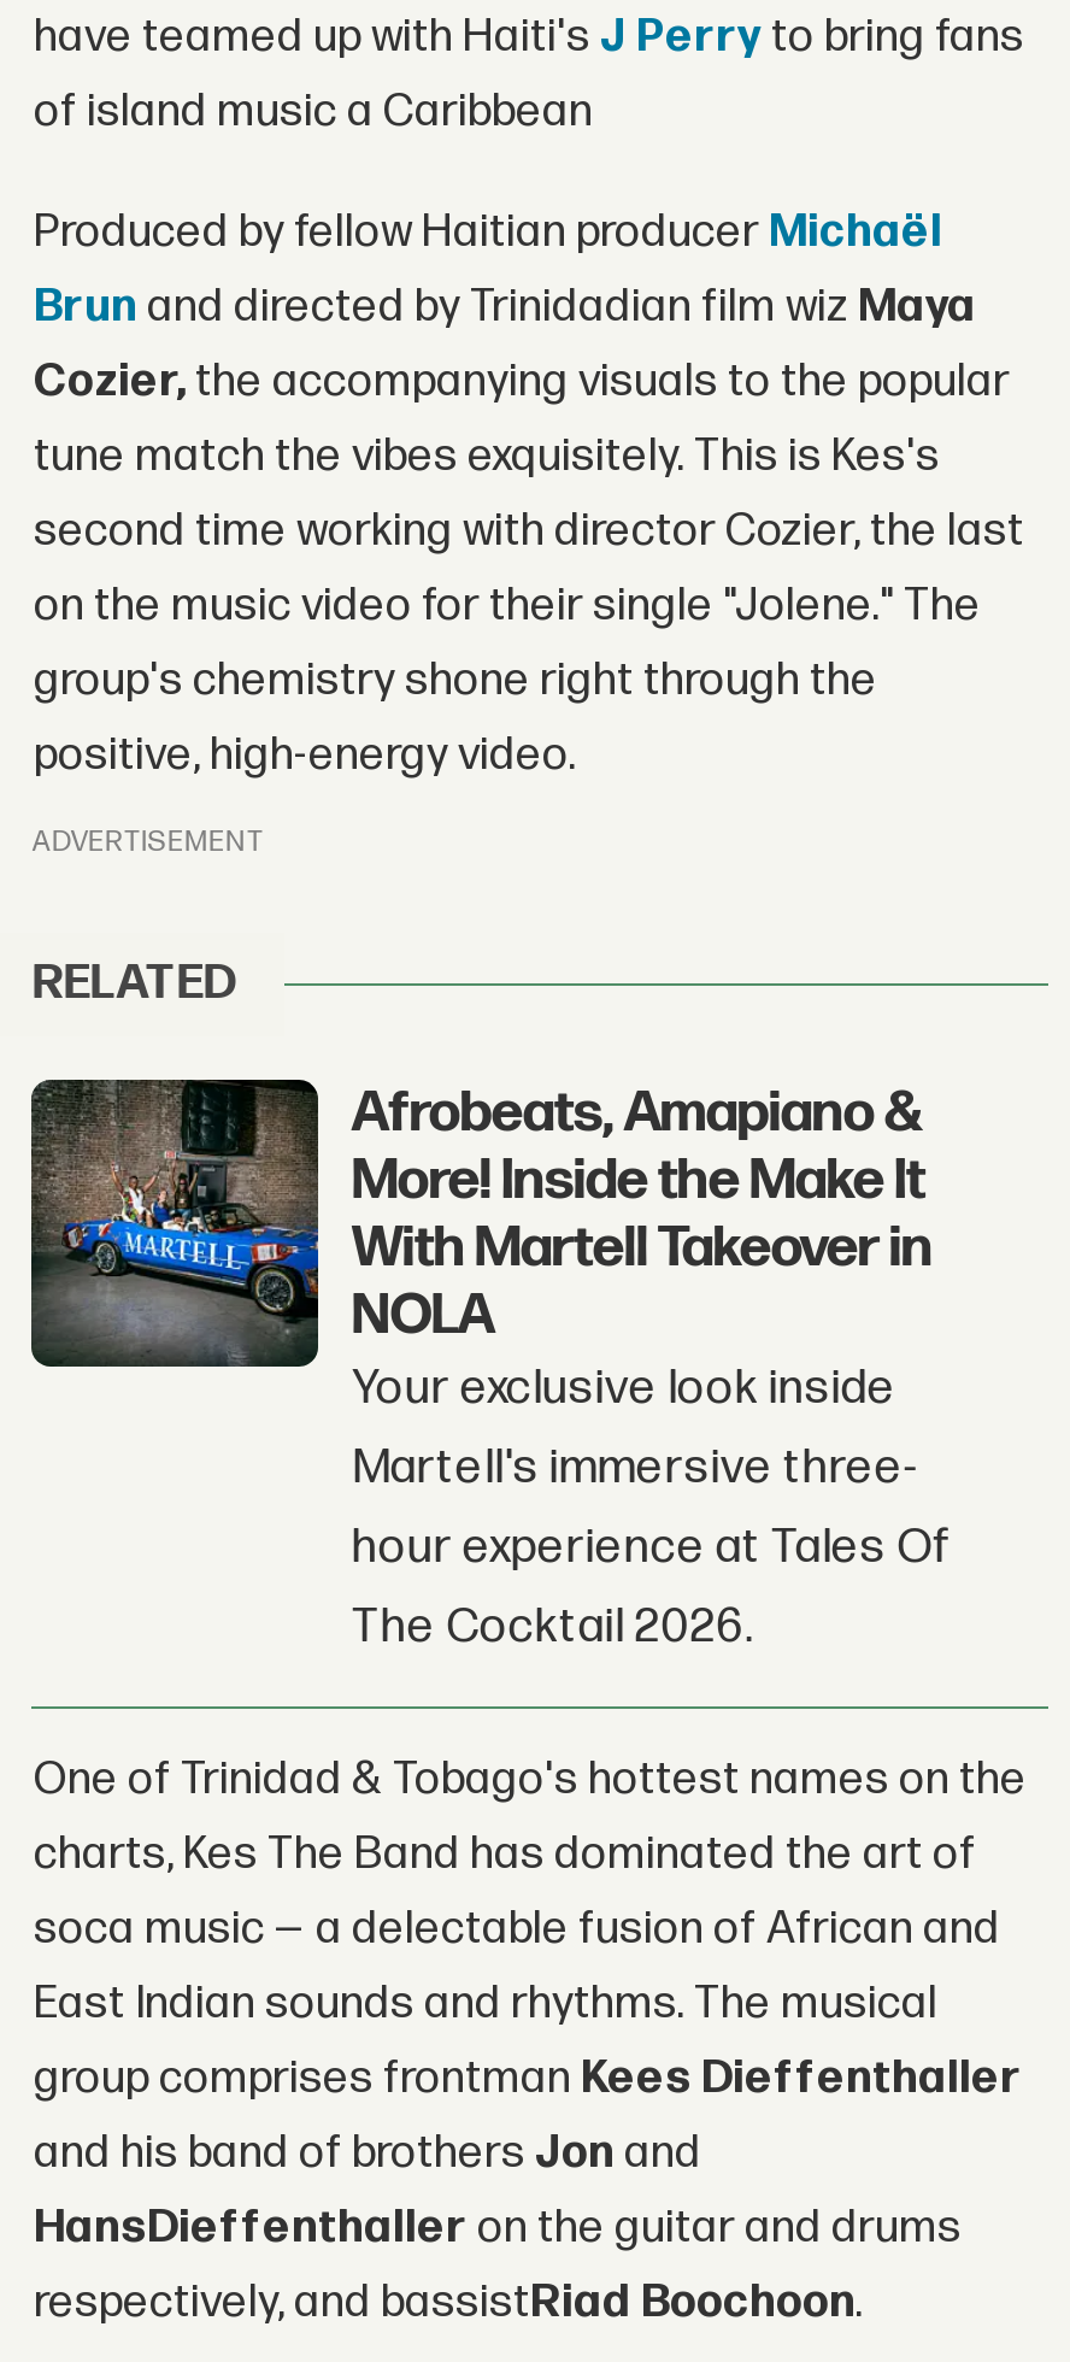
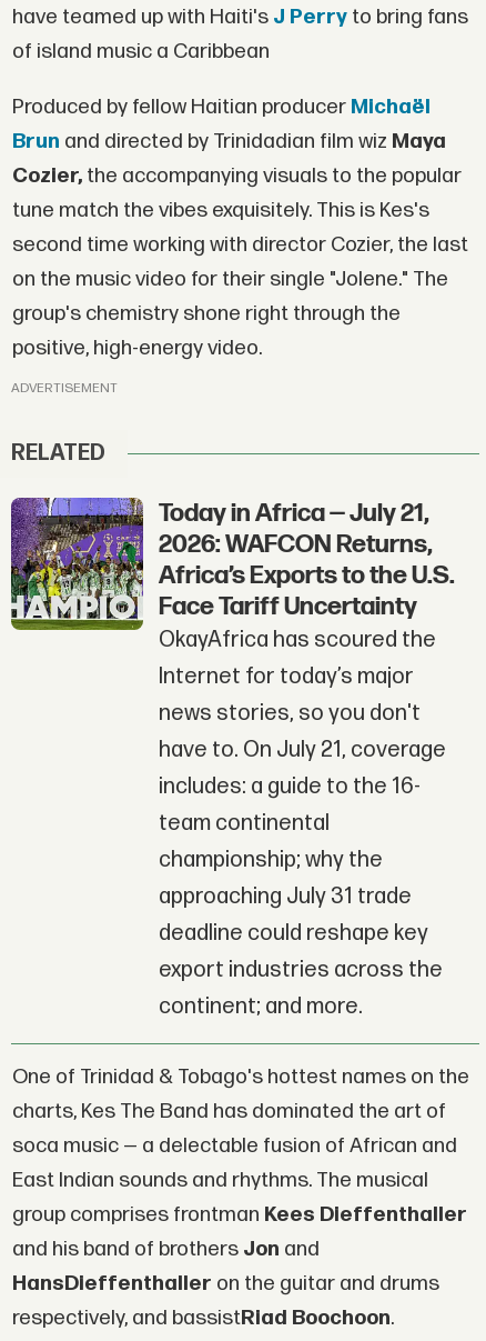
- [image]
- Afrobeats, Amapiano &
- More! Inside the Make It
- With Martell Takeover in
- NOLA
- Your exclusive look inside
- Martell's immersive three-
- hour experience at Tales Of
- The Cocktail 2026.
+ [image]
+ Today in Africa — July 21,
+ 2026: WAFCON Returns,
+ Africa’s Exports to the U.S.
+ Face Tariff Uncertainty
+ OkayAfrica has scoured the
+ Internet for today’s major
+ news stories, so you don't
+ have to. On July 21, coverage
+ includes: a guide to the 16-
+ team continental
+ championship; why the
+ approaching July 31 trade
+ deadline could reshape key
+ export industries across the
+ continent; and more.
